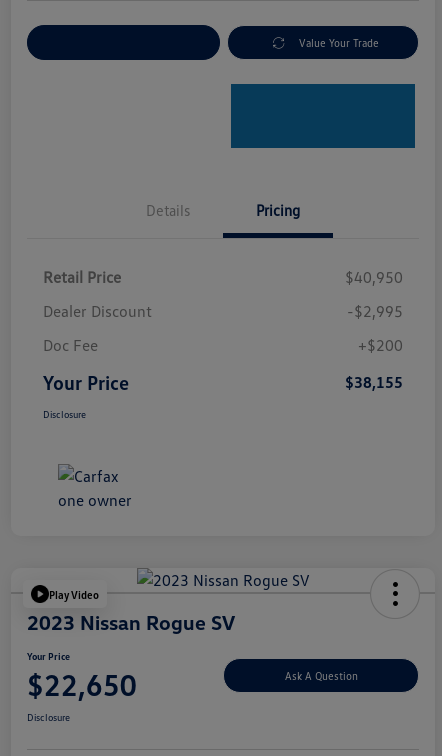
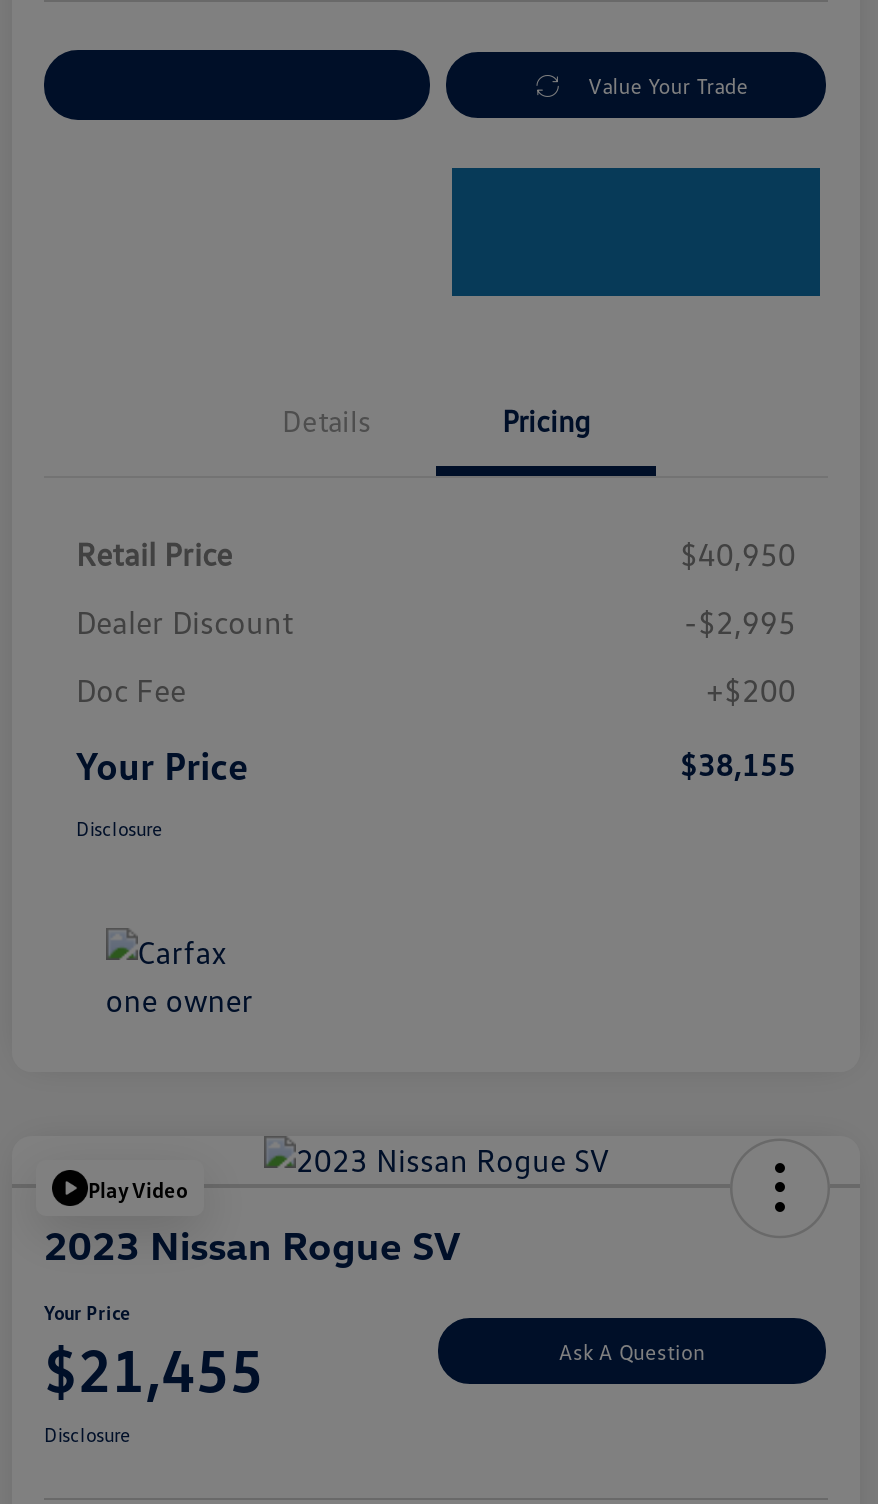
- $22,650
+ $21,455
